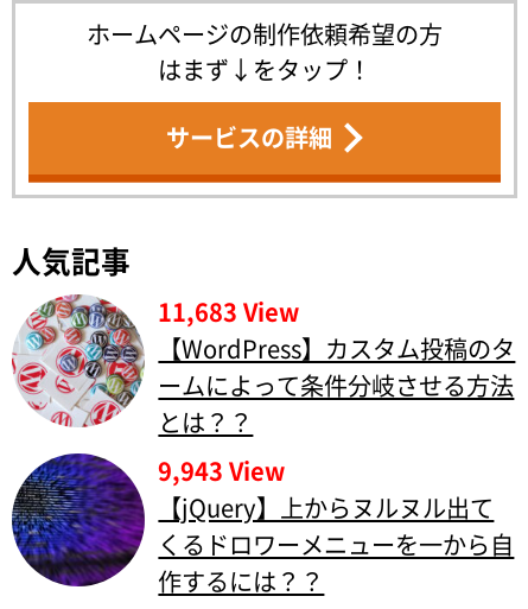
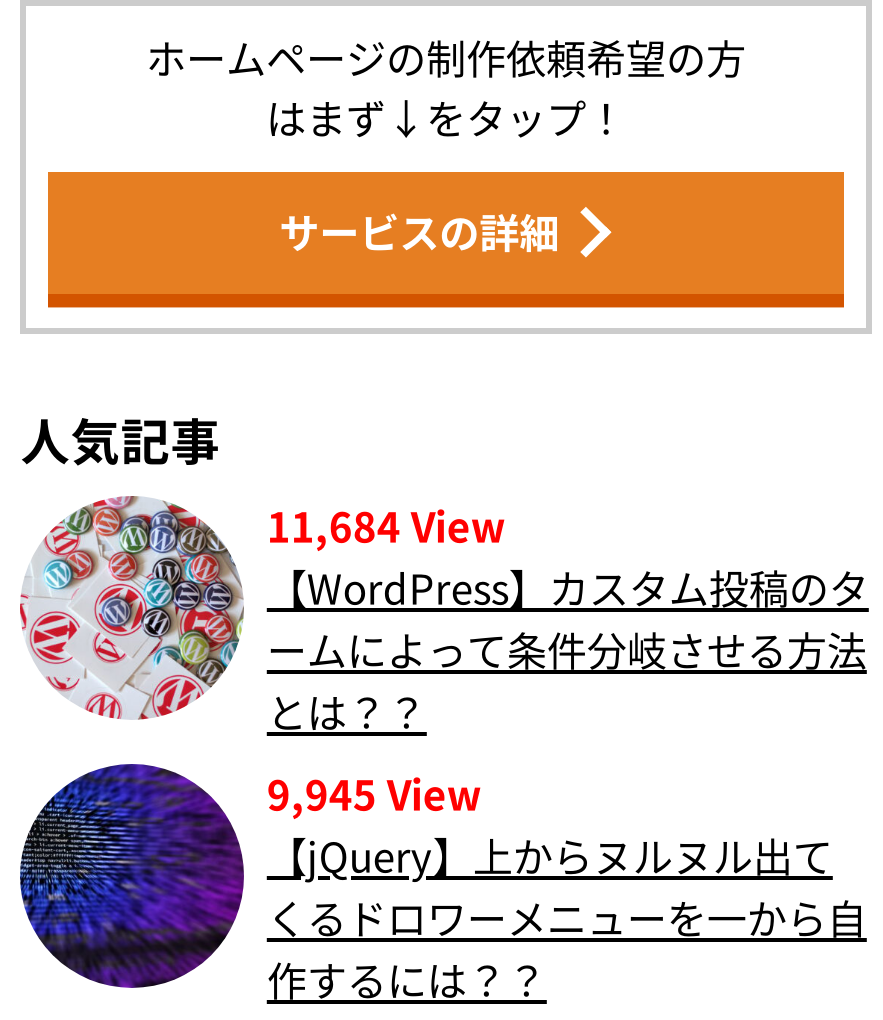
- 11,683 View
+ 11,684 View

- 9,943 View
+ 9,945 View
